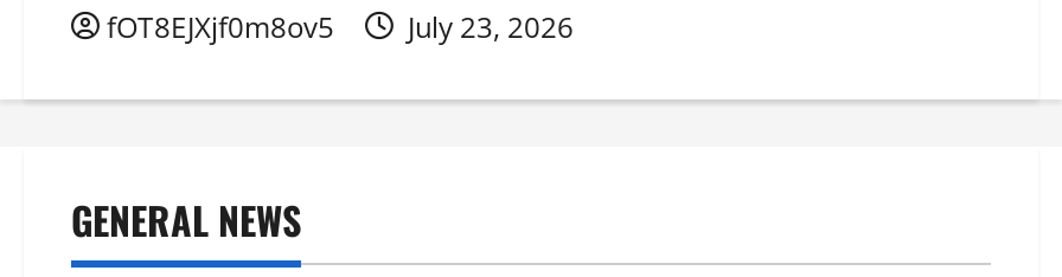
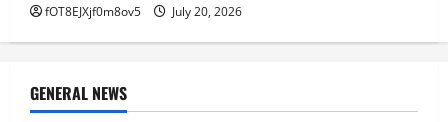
- fOT8EJXjf0m8ov5 July 23, 2026
+ fOT8EJXjf0m8ov5 July 20, 2026
